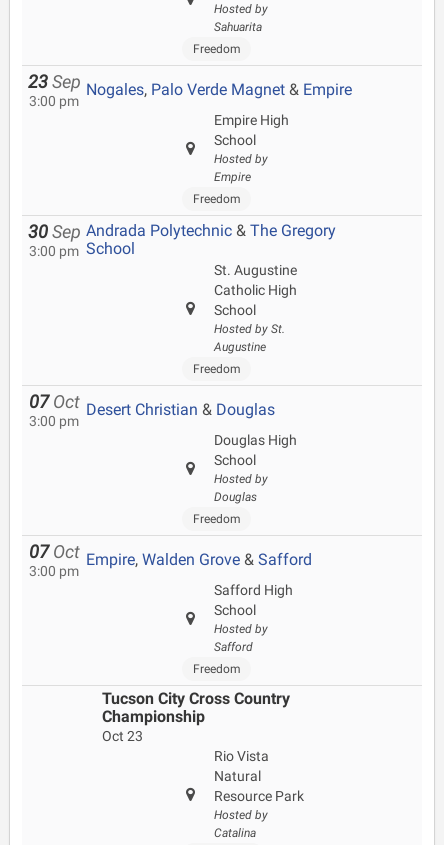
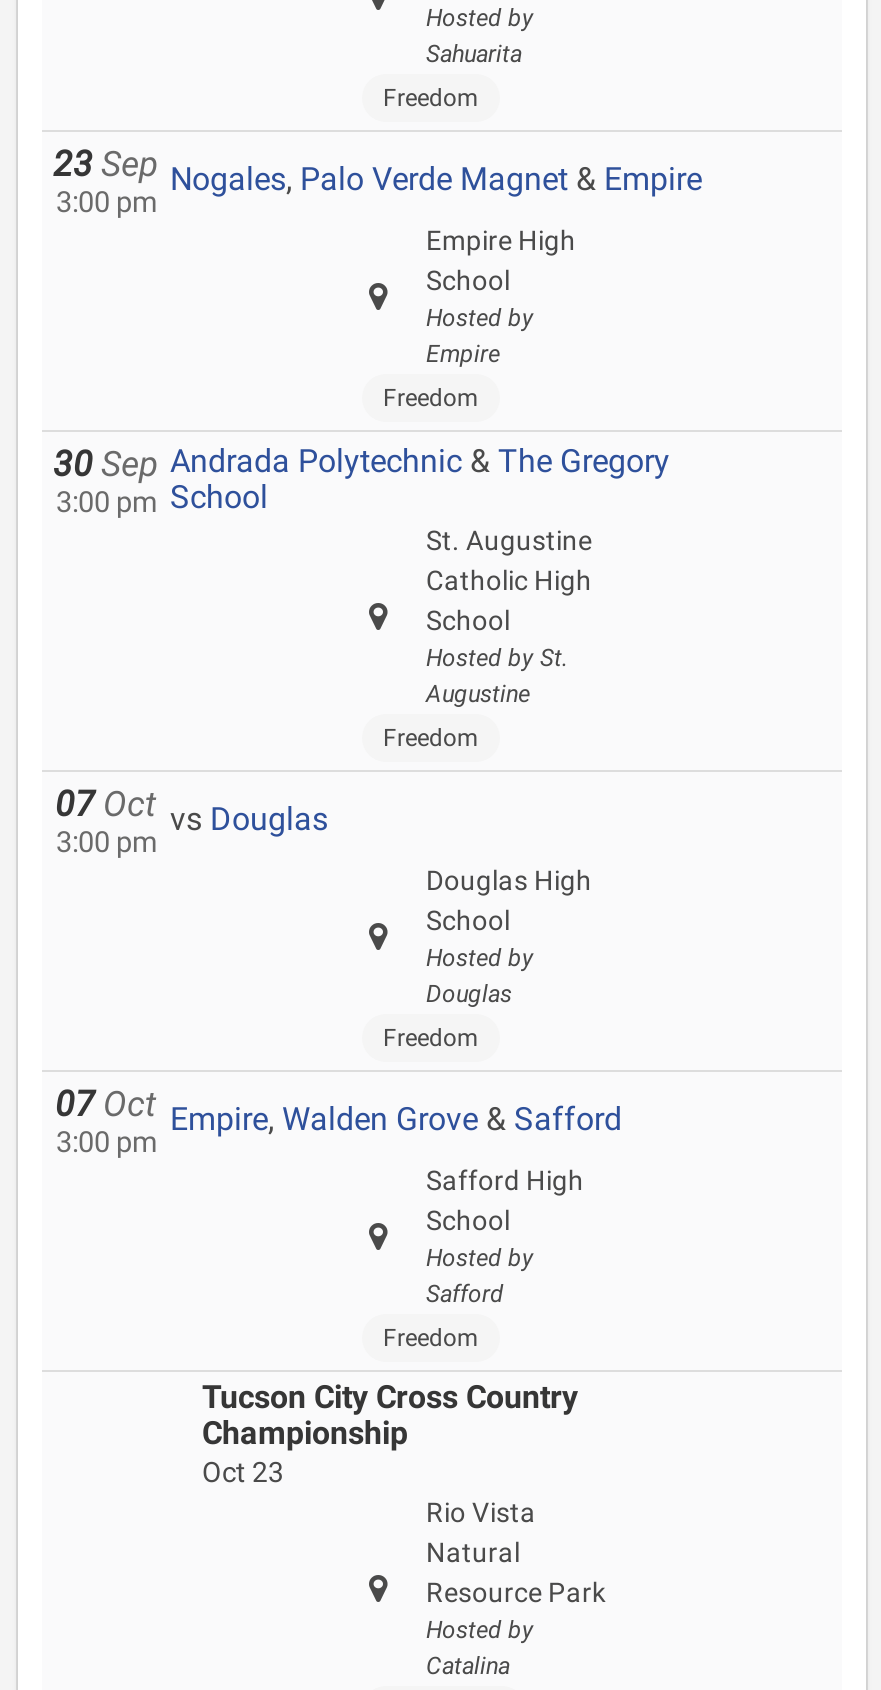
- Desert Christian & Douglas
+ vs Douglas
